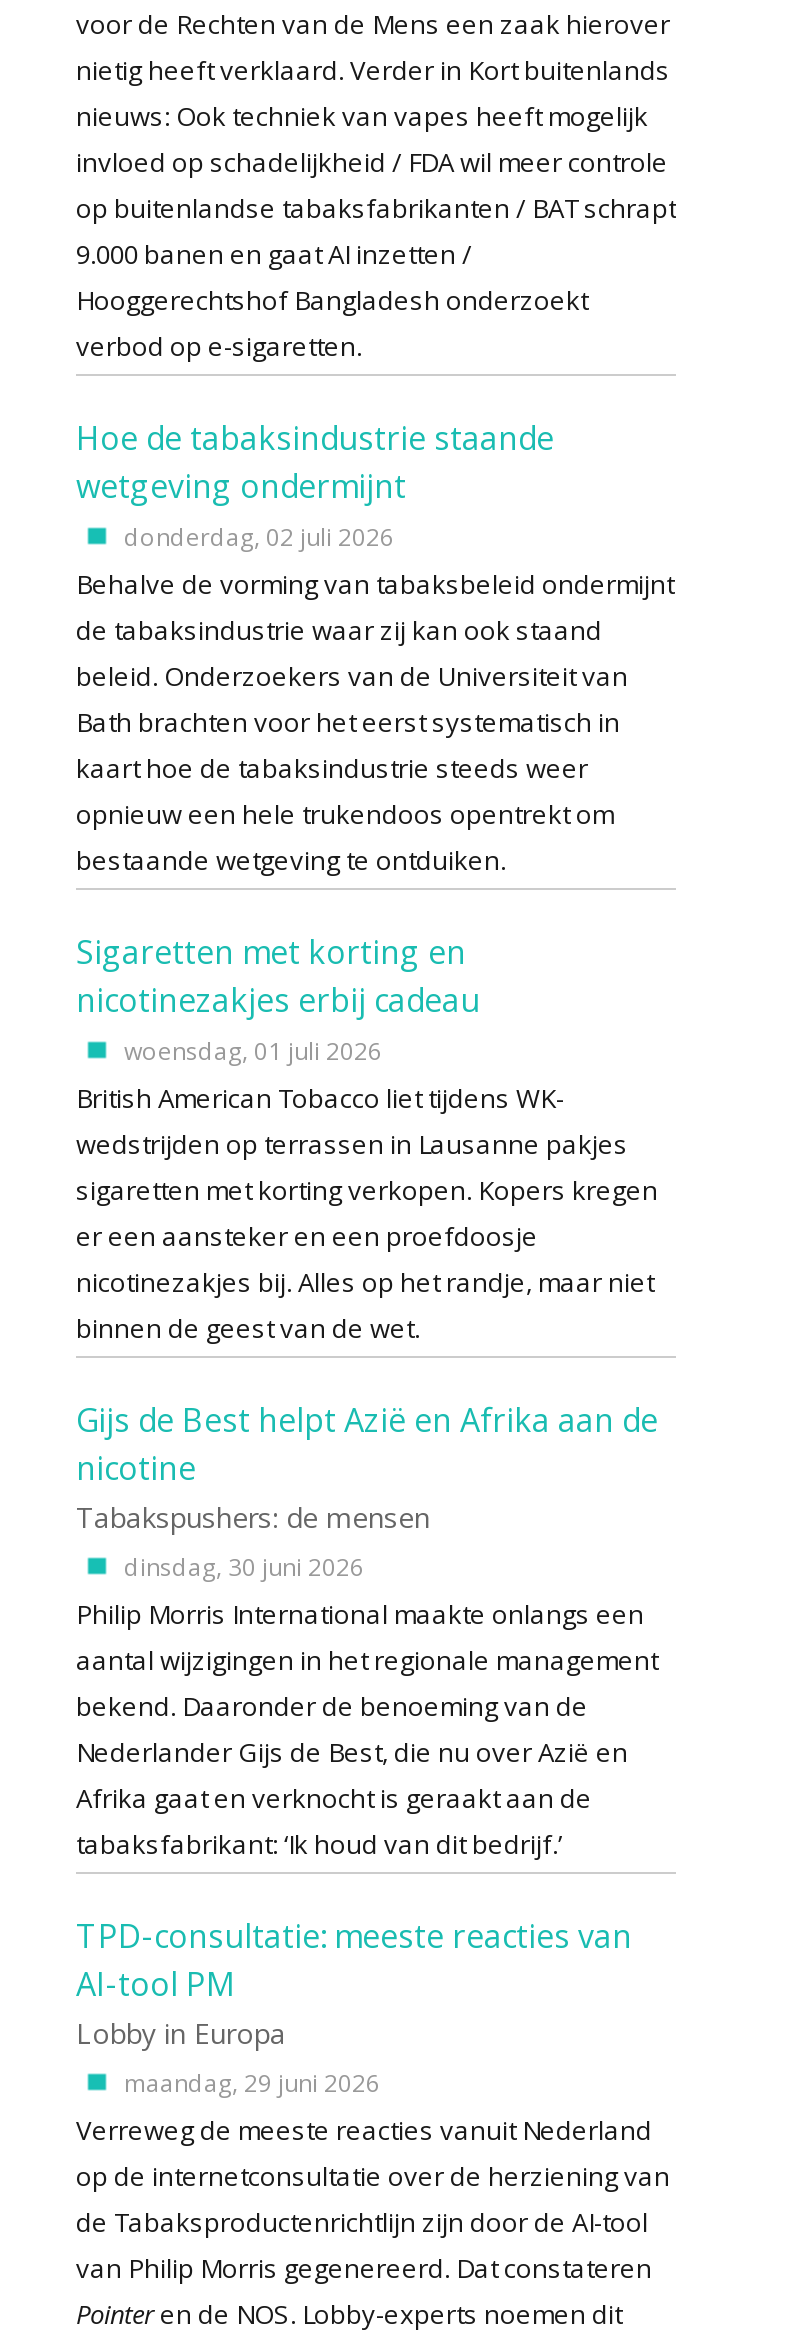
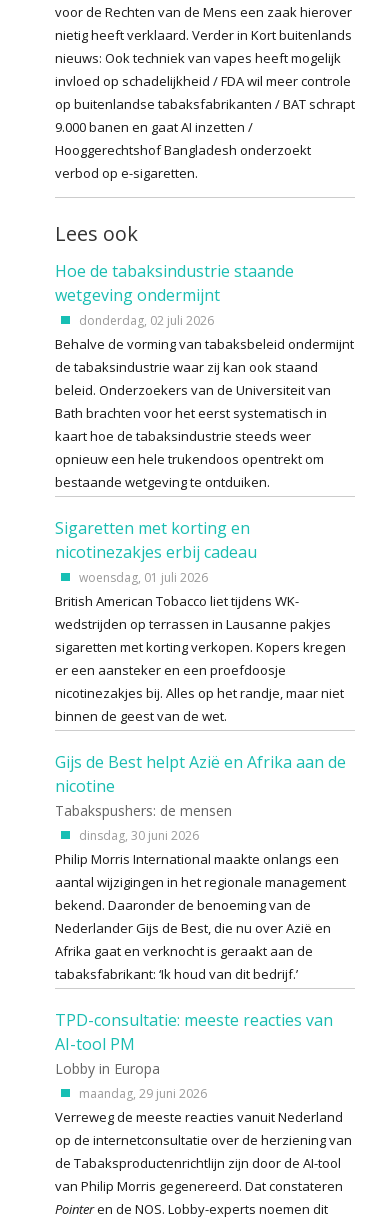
+ Lees ook
